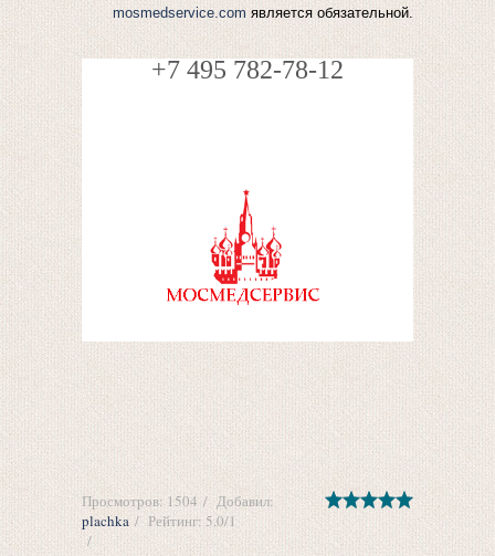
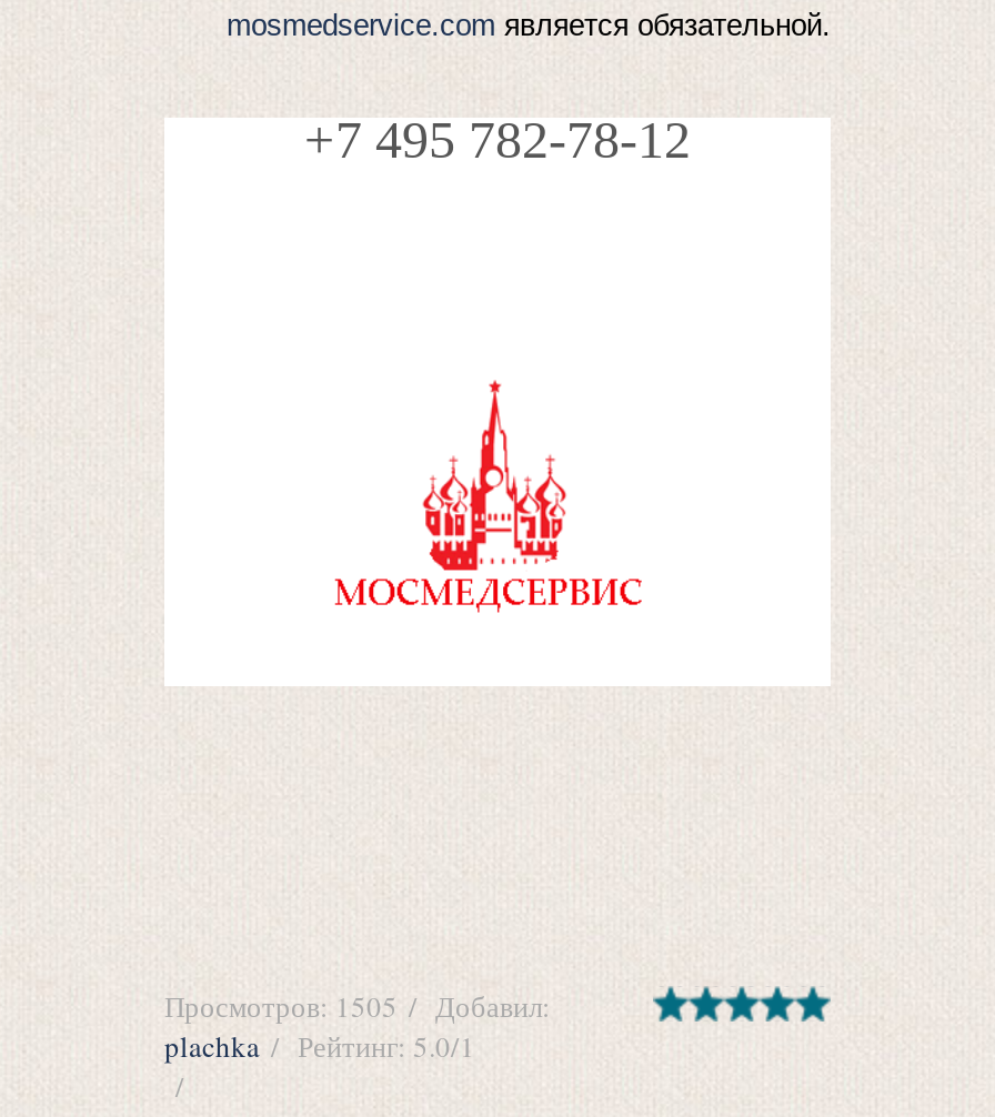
- Просмотров: 1504 Добавил:
+ Просмотров: 1505 Добавил:
